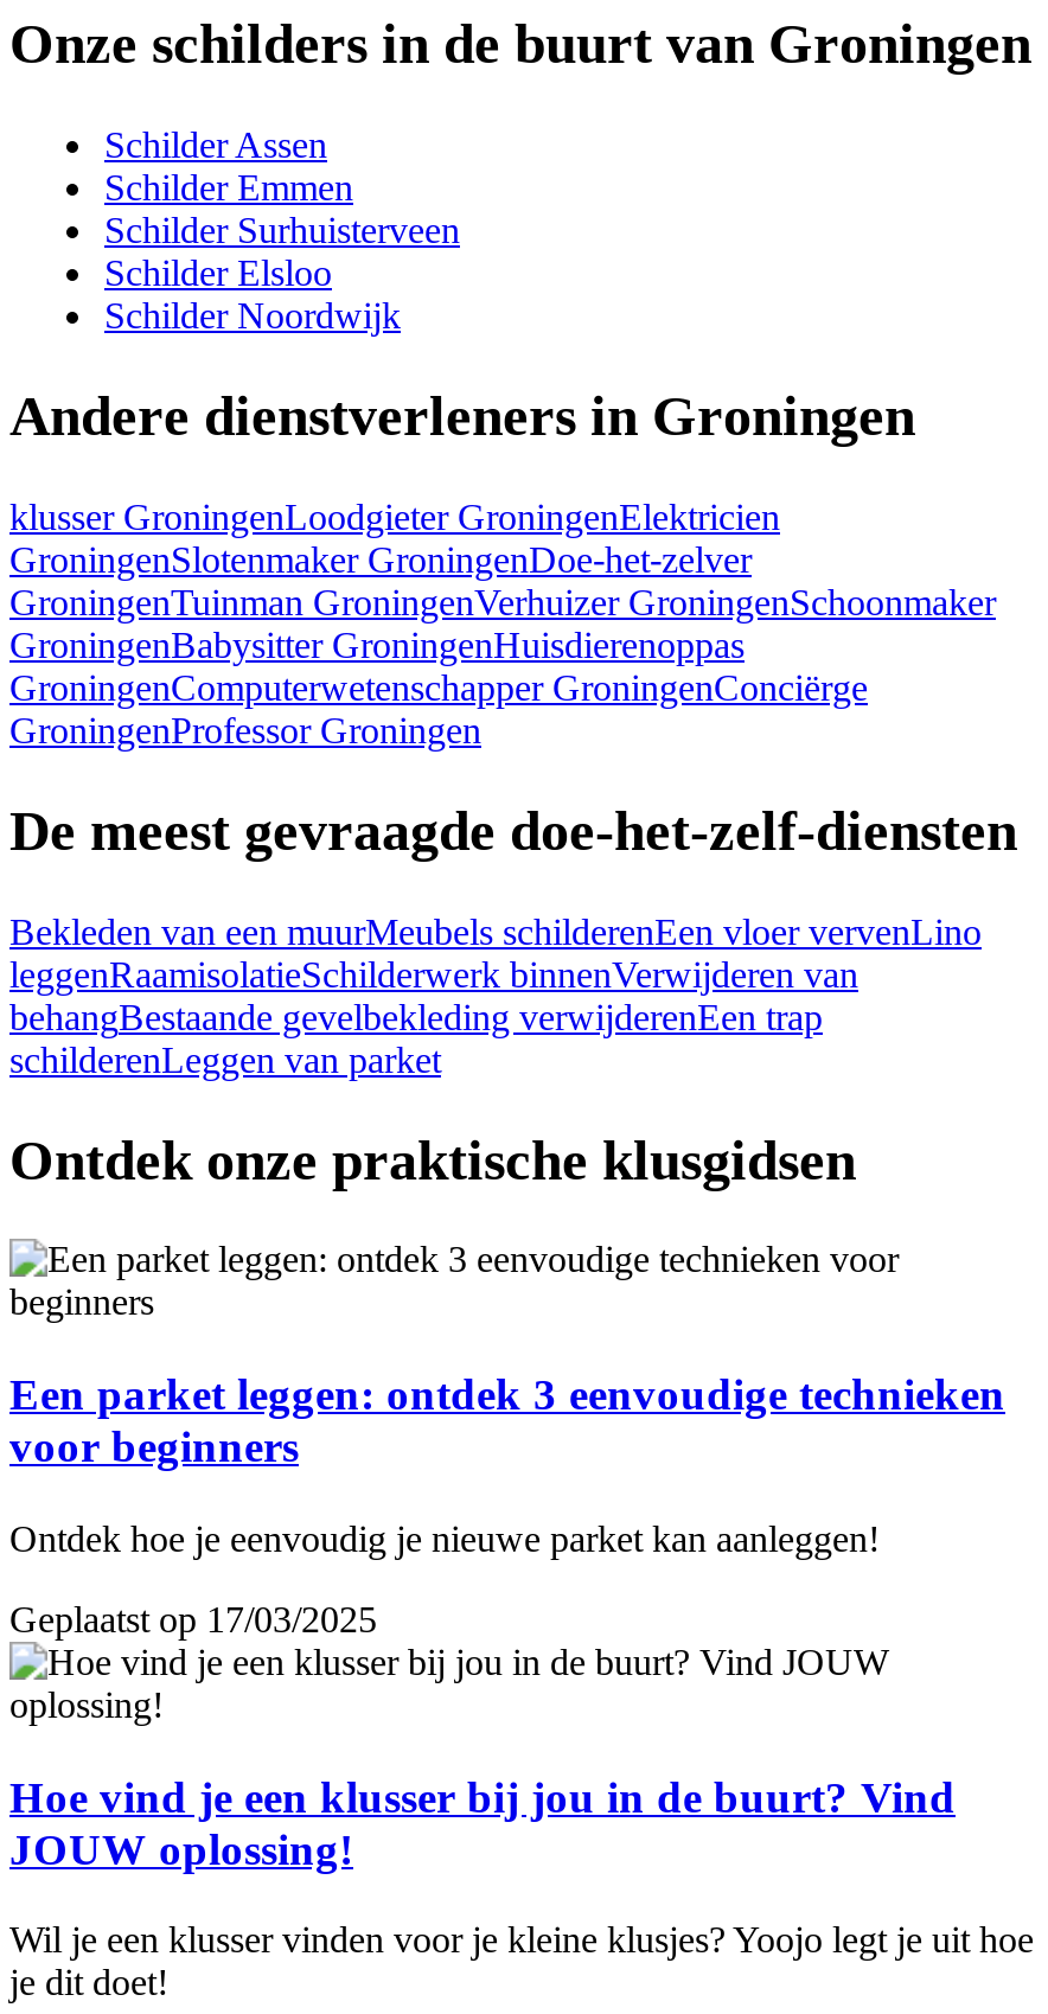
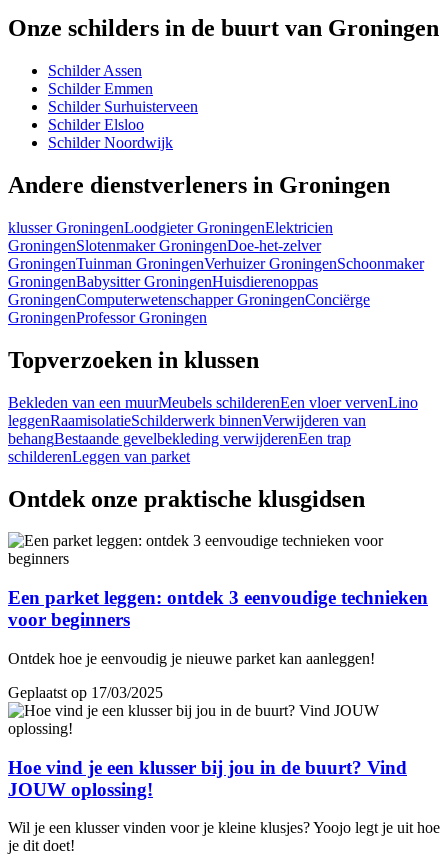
- De meest gevraagde doe-het-zelf-diensten
+ Topverzoeken in klussen
